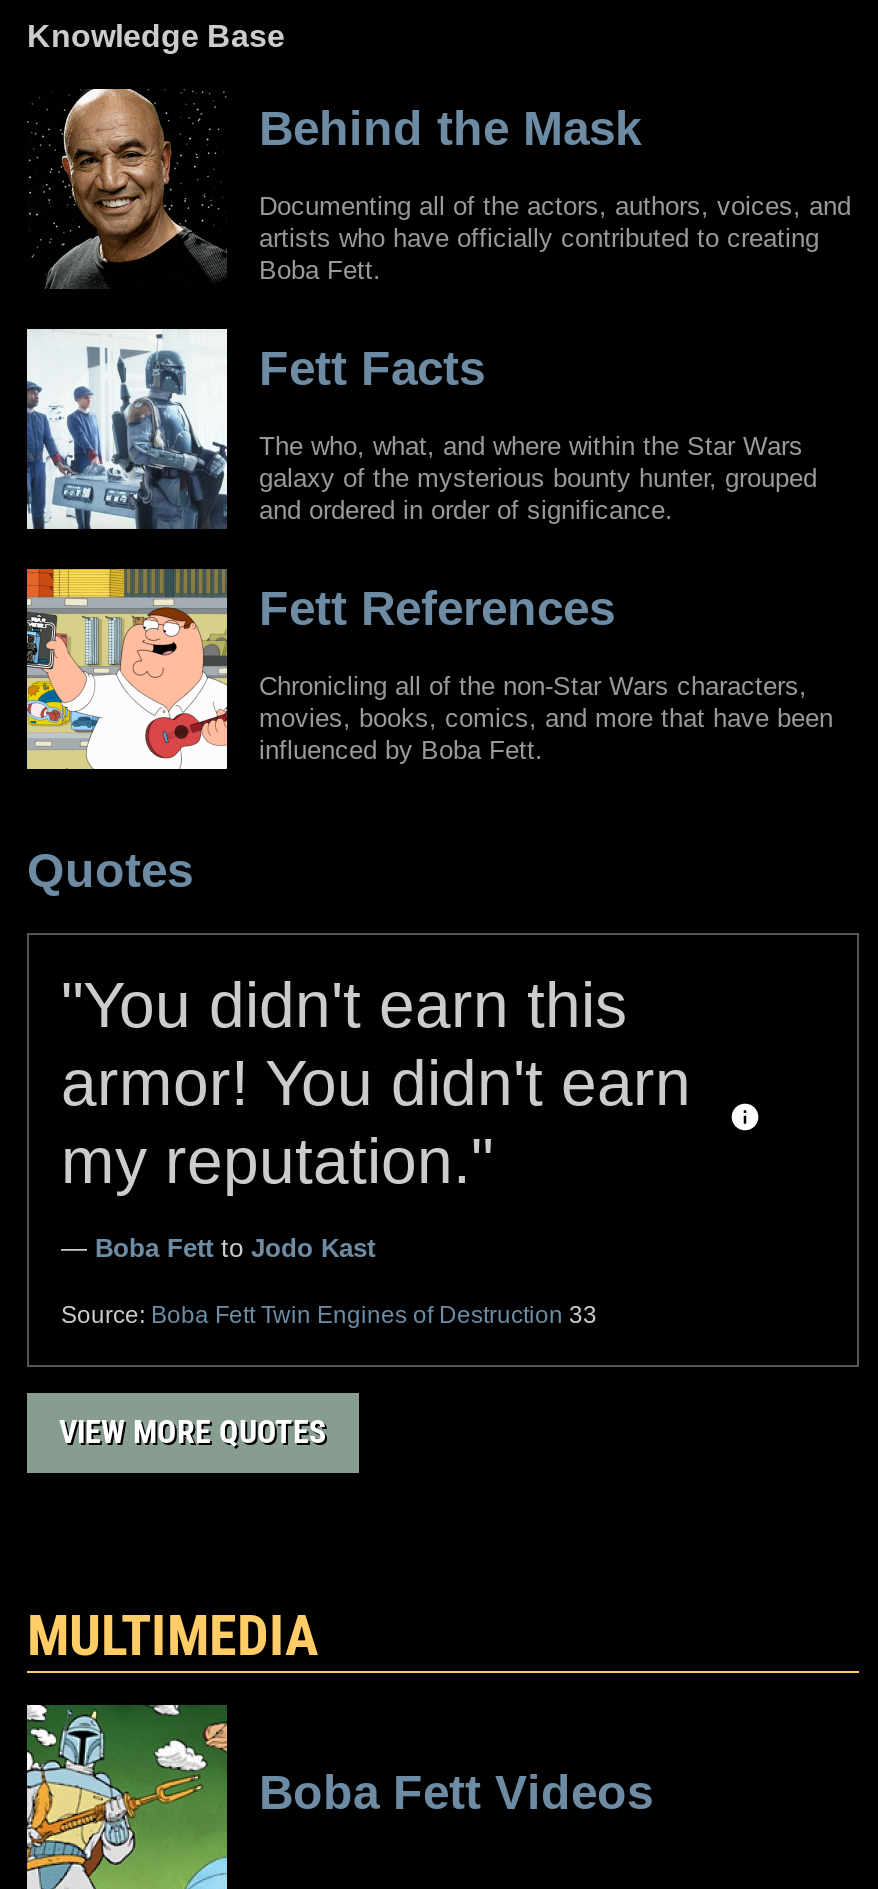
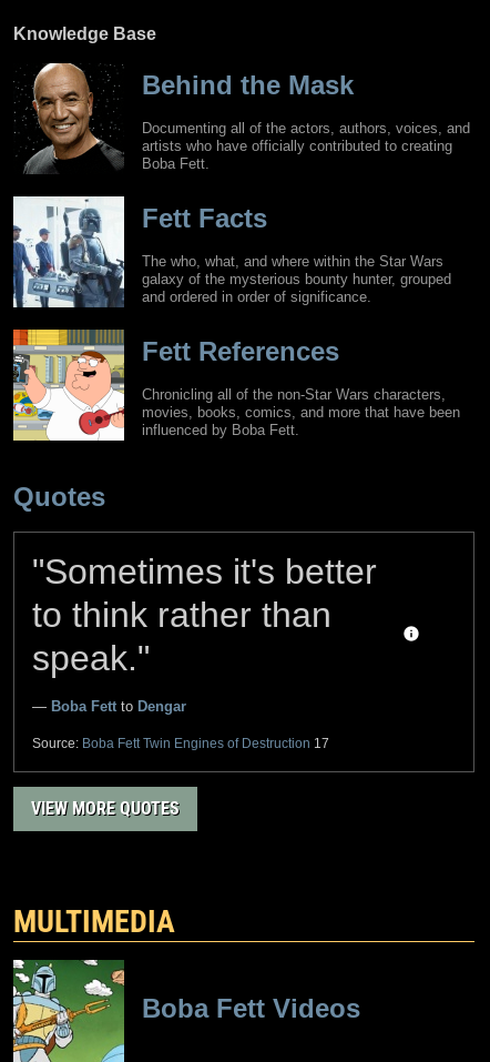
- "You didn't earn this
- armor! You didn't earn
- my reputation."
+ "Sometimes it's better
+ to think rather than
+ speak."

- — Boba Fett to Jodo Kast
+ — Boba Fett to Dengar

- Source: Boba Fett Twin Engines of Destruction 33
+ Source: Boba Fett Twin Engines of Destruction 17
